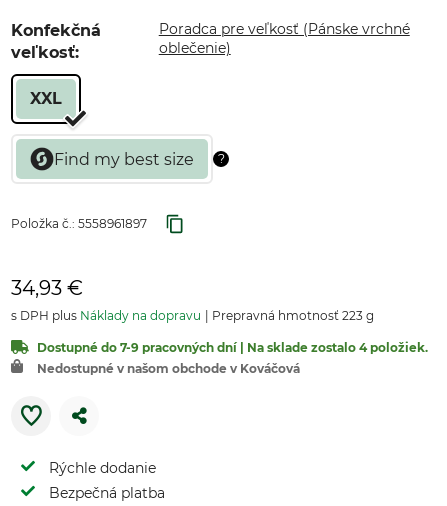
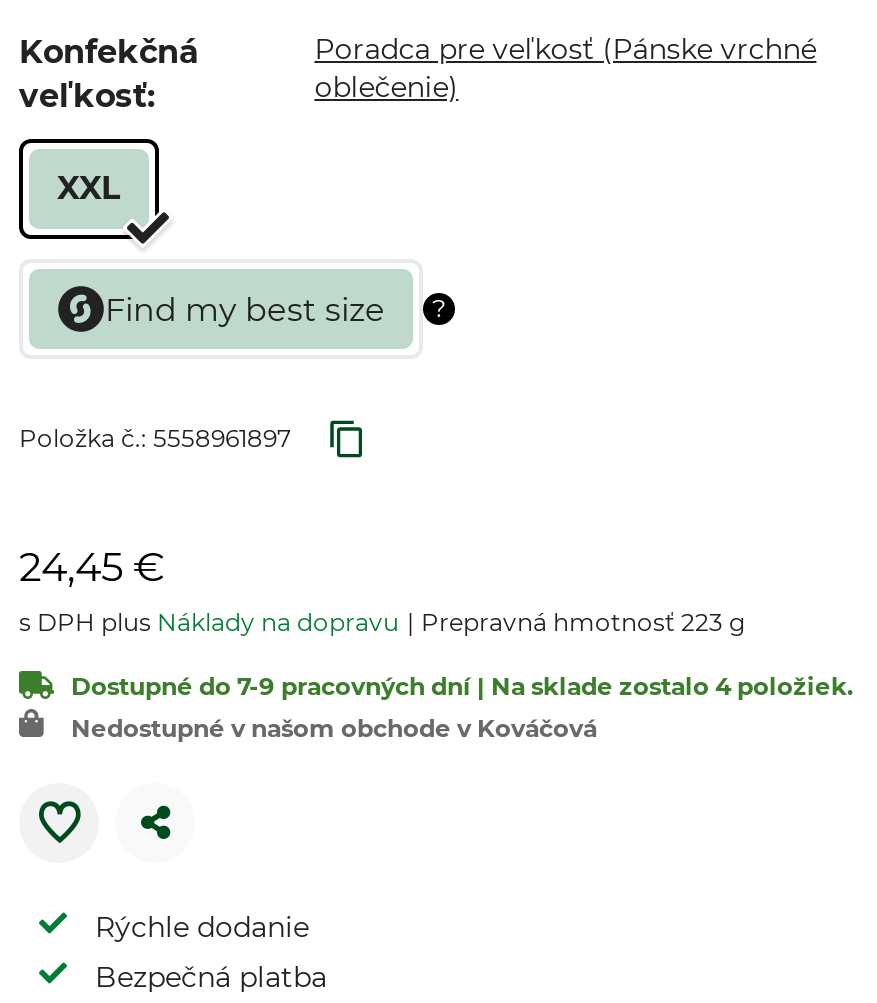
- 34,93 €
+ 24,45 €
